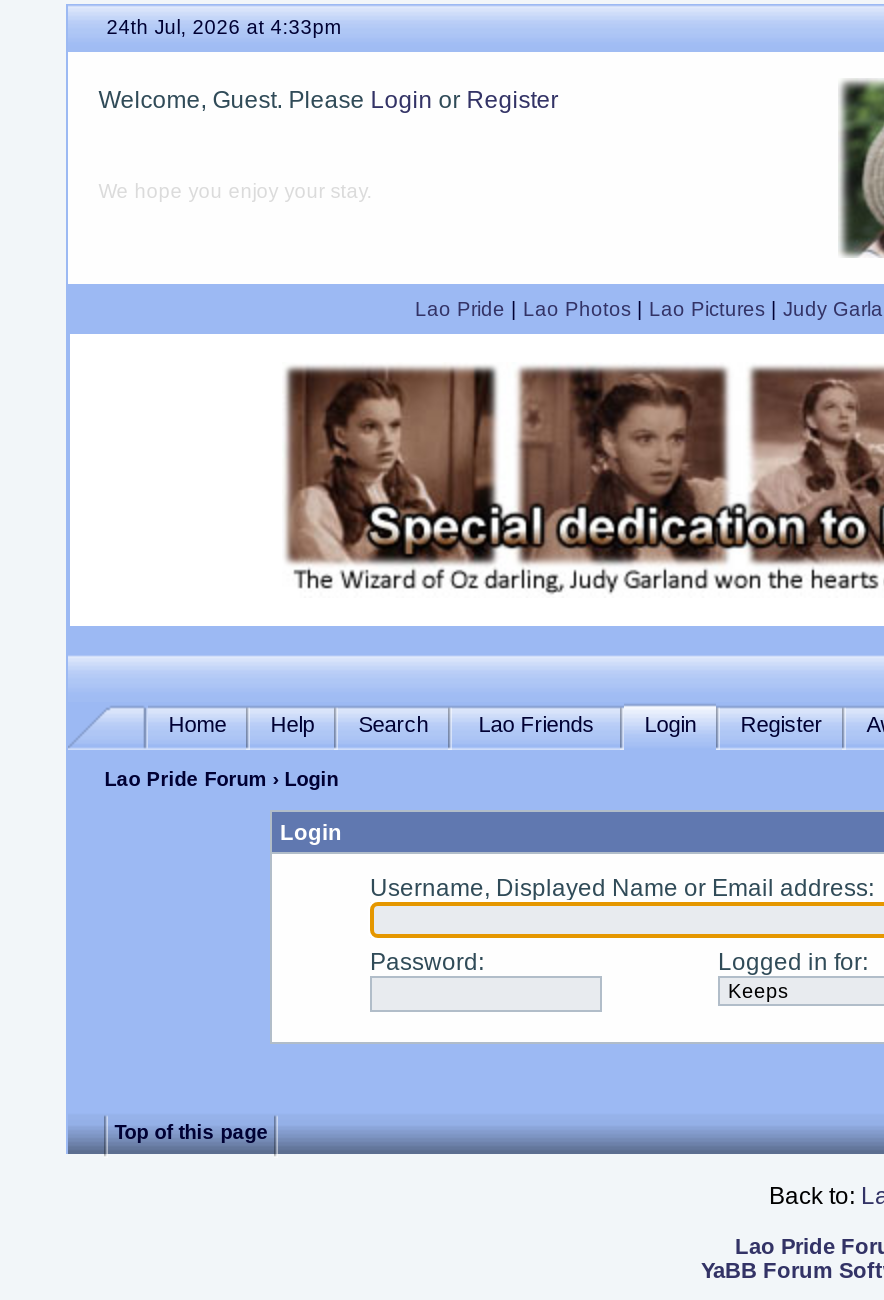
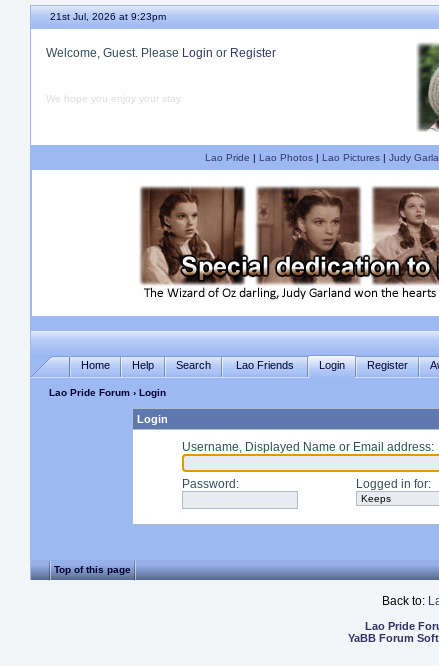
- 24th Jul, 2026 at 4:33pm
+ 21st Jul, 2026 at 9:23pm
